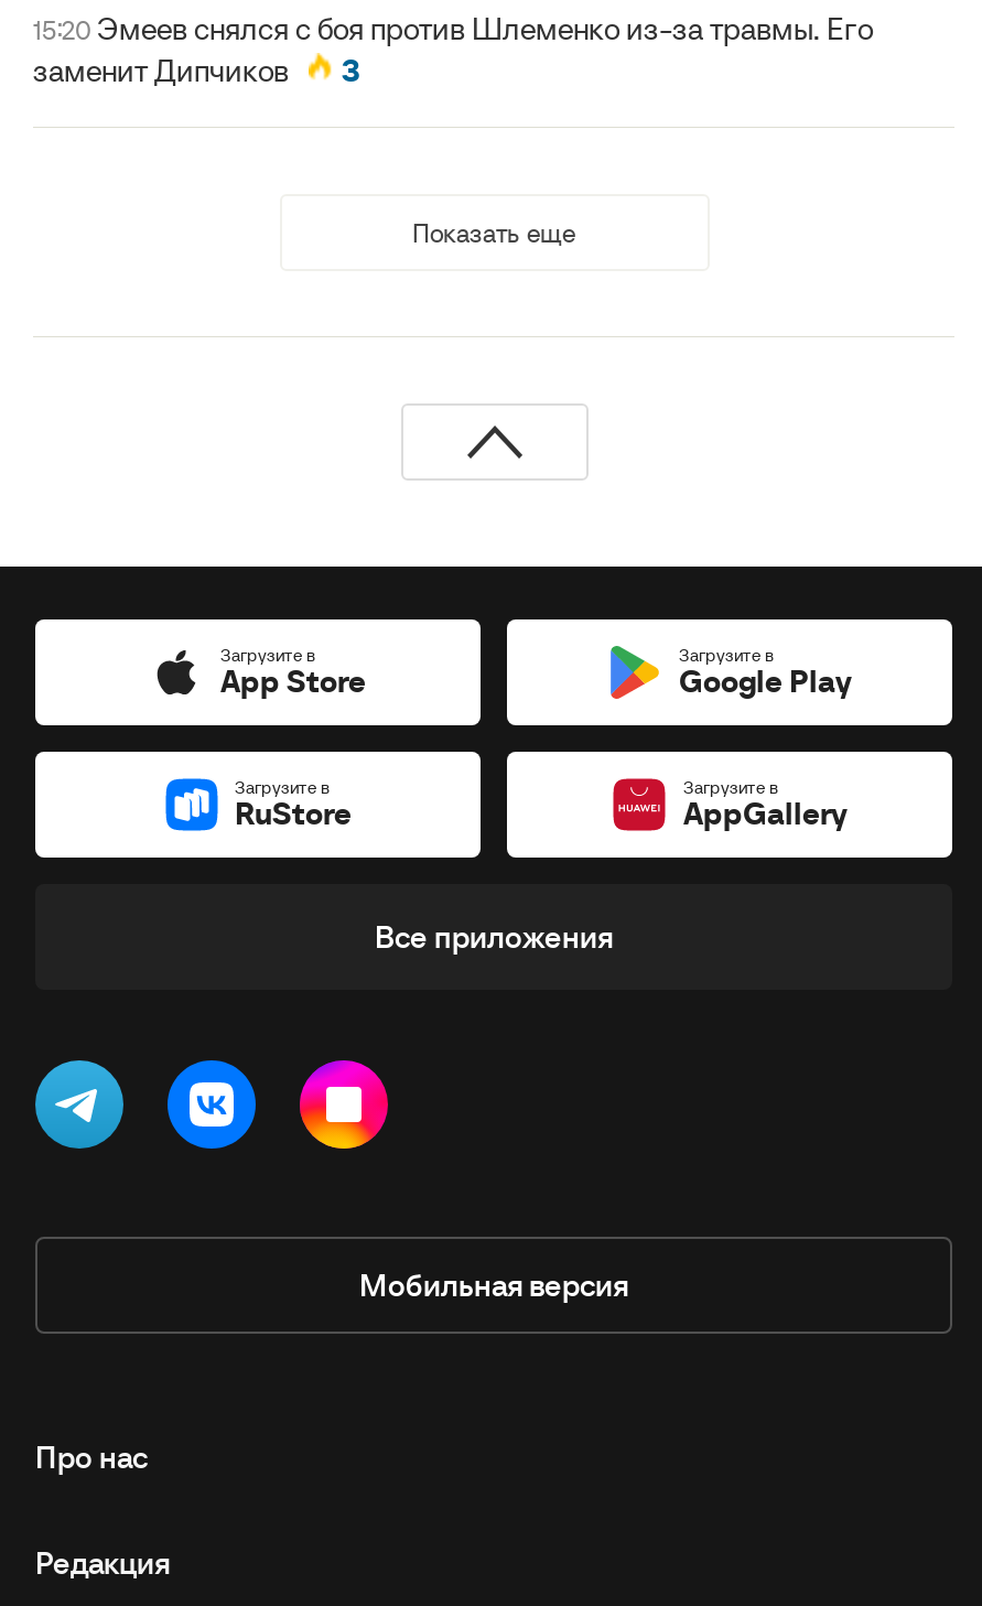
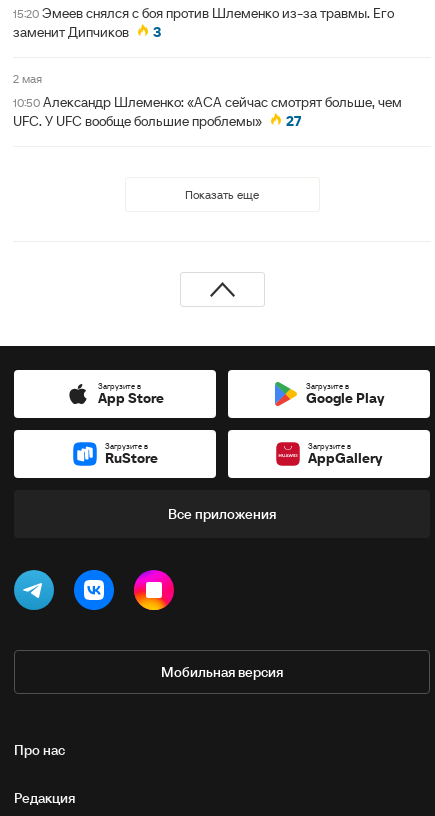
+ 2 мая
+ 10:50 Александр Шлеменко: «ACA сейчас смотрят больше, чем
+ UFC. У UFC вообще большие проблемы»
+ 27
